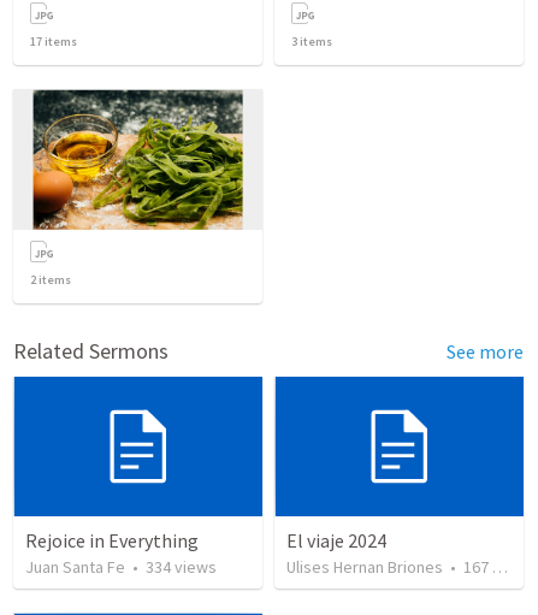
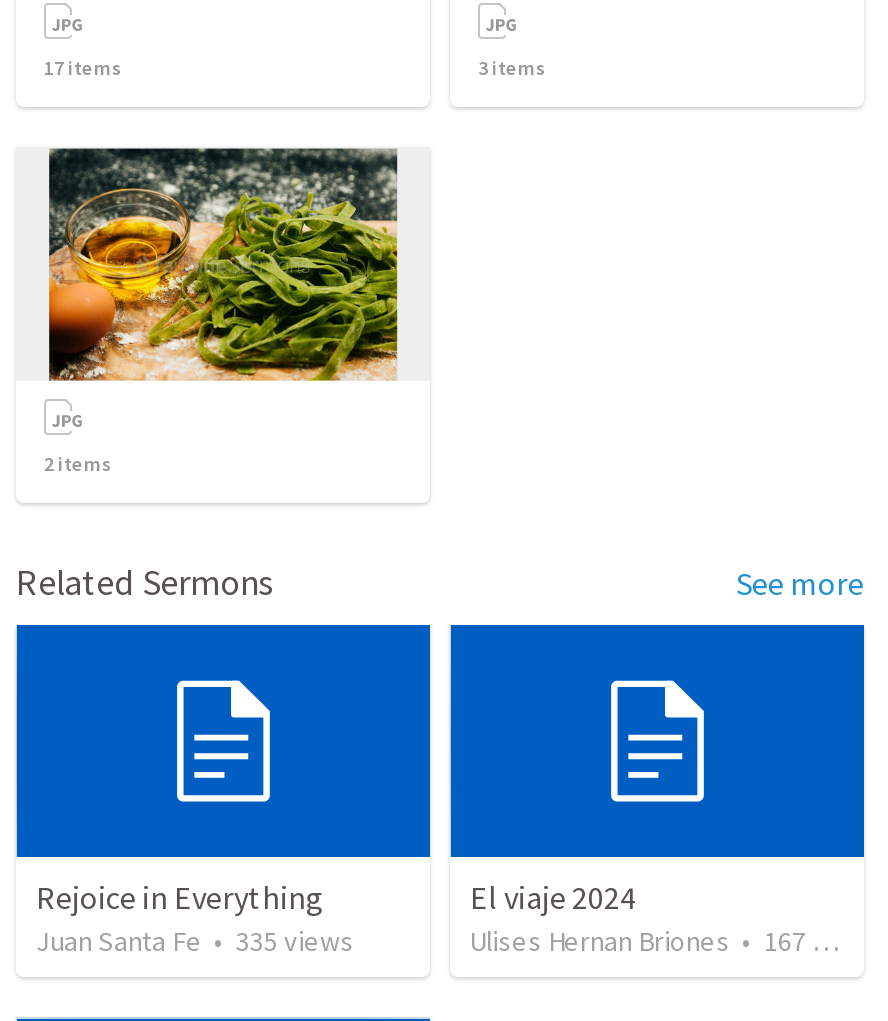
- Juan Santa Fe • 334 views
+ Juan Santa Fe • 335 views
